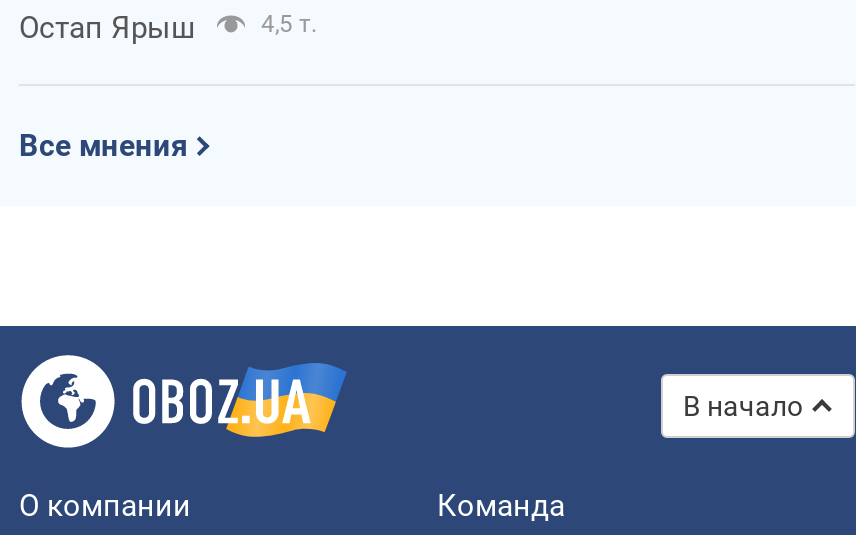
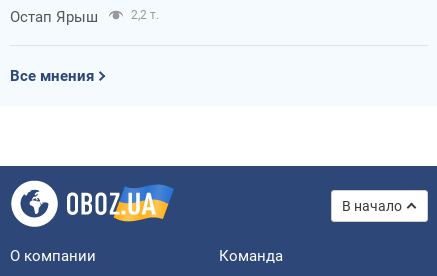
- 4,5 т.
+ 2,2 т.
